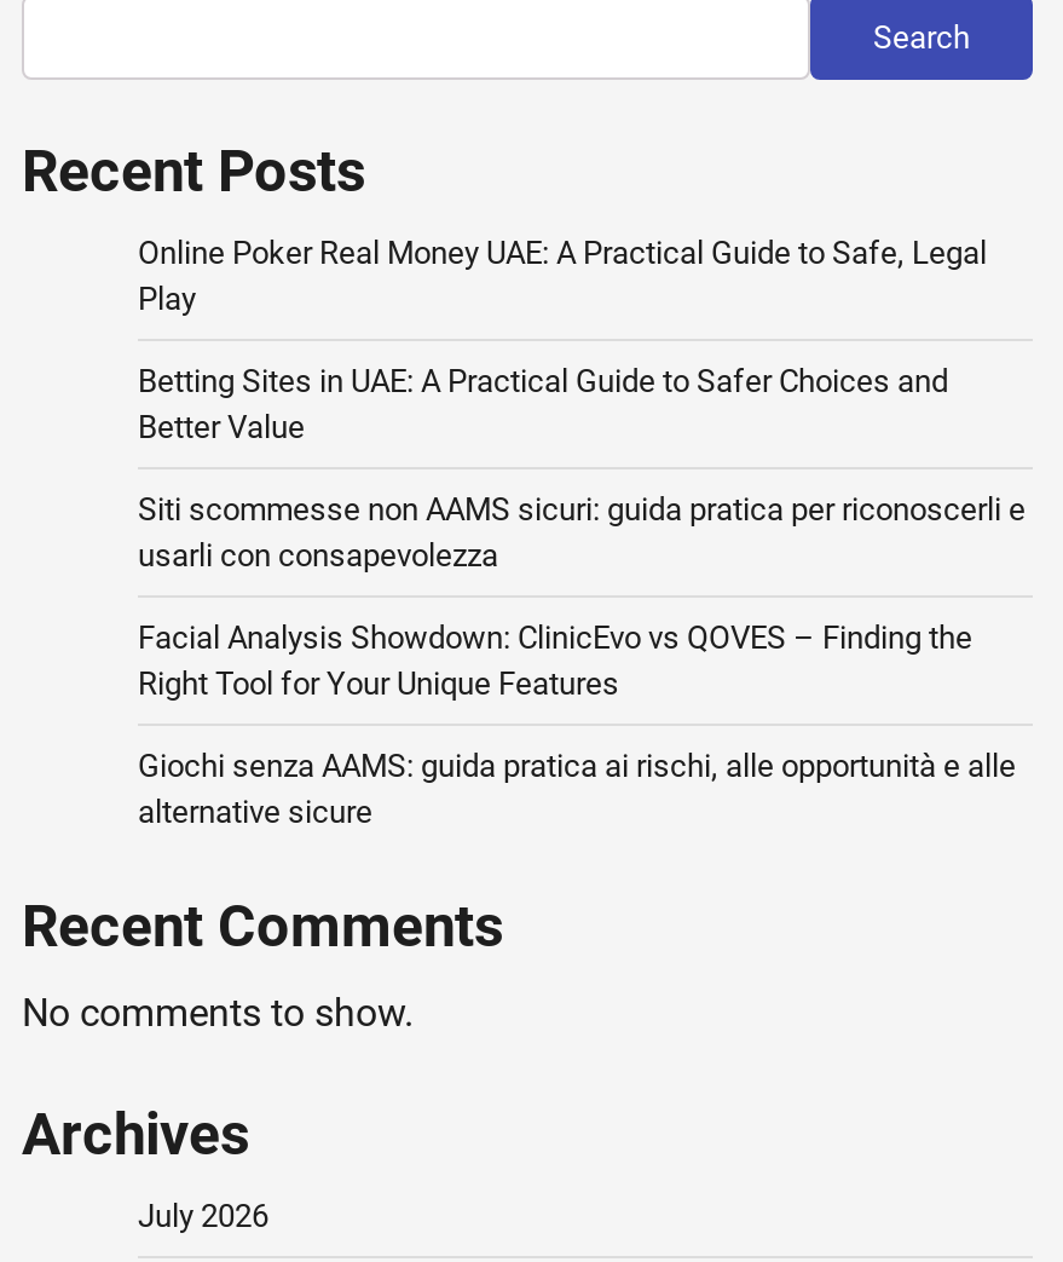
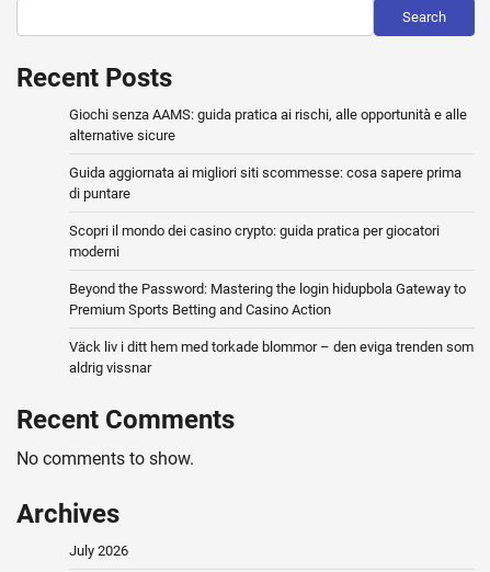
- Online Poker Real Money UAE: A Practical Guide to Safe, Legal
- Play
- Betting Sites in UAE: A Practical Guide to Safer Choices and
- Better Value
- Siti scommesse non AAMS sicuri: guida pratica per riconoscerli e
- usarli con consapevolezza
- Facial Analysis Showdown: ClinicEvo vs QOVES – Finding the
- Right Tool for Your Unique Features

moved up: Giochi senza AAMS: guida pratica ai rischi, alle opportunità e alle | alternative sicure

+ Guida aggiornata ai migliori siti scommesse: cosa sapere prima
+ di puntare
+ Scopri il mondo dei casino crypto: guida pratica per giocatori
+ moderni
+ Beyond the Password: Mastering the login hidupbola Gateway to
+ Premium Sports Betting and Casino Action
+ Väck liv i ditt hem med torkade blommor – den eviga trenden som
+ aldrig vissnar
